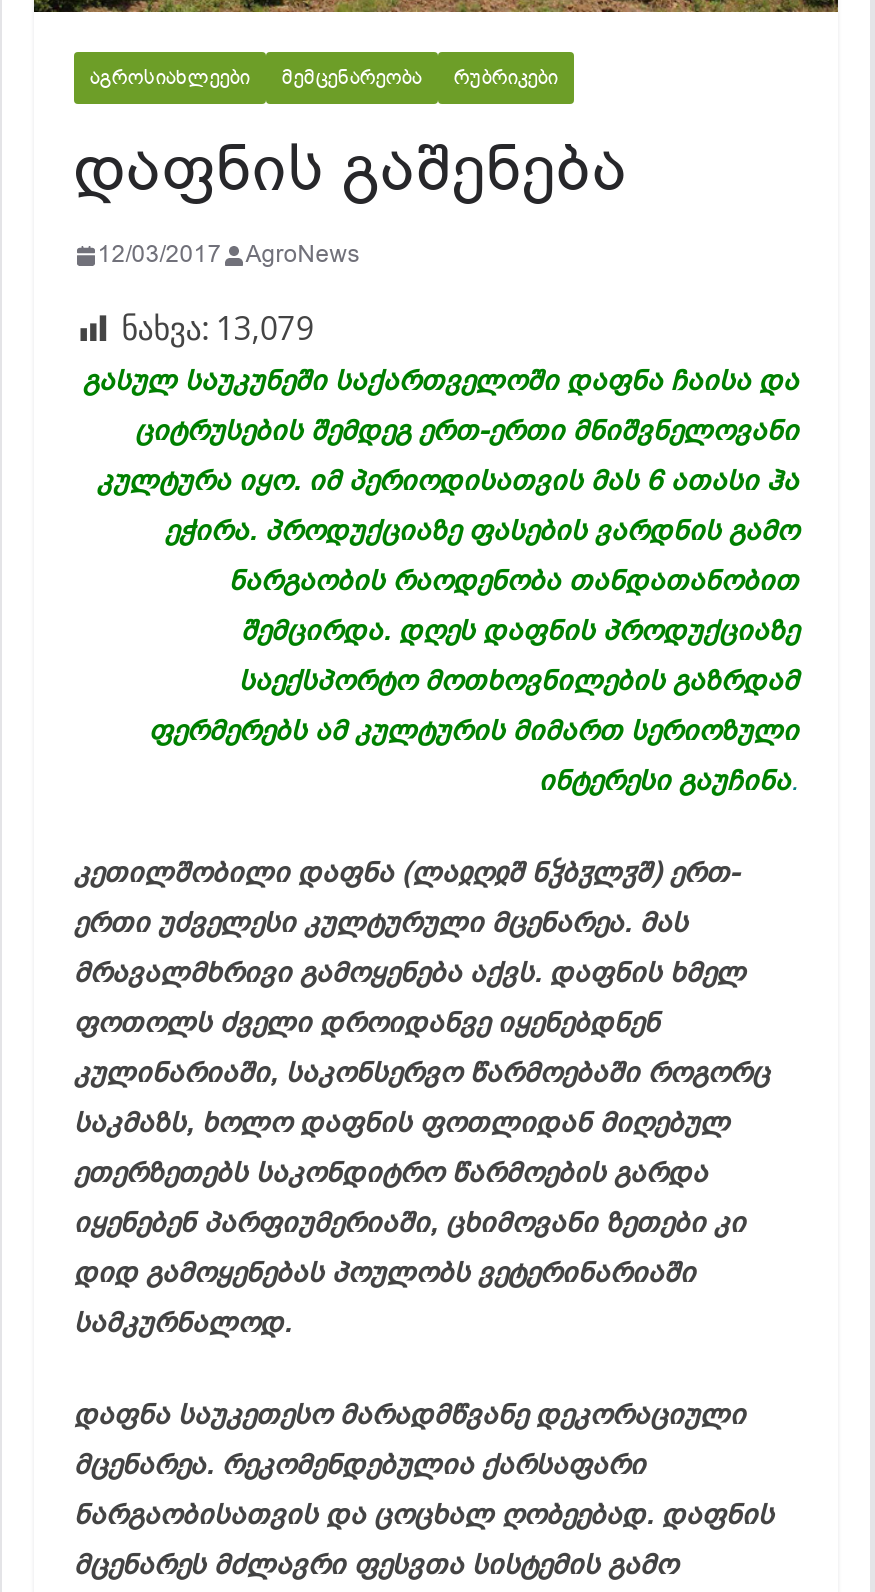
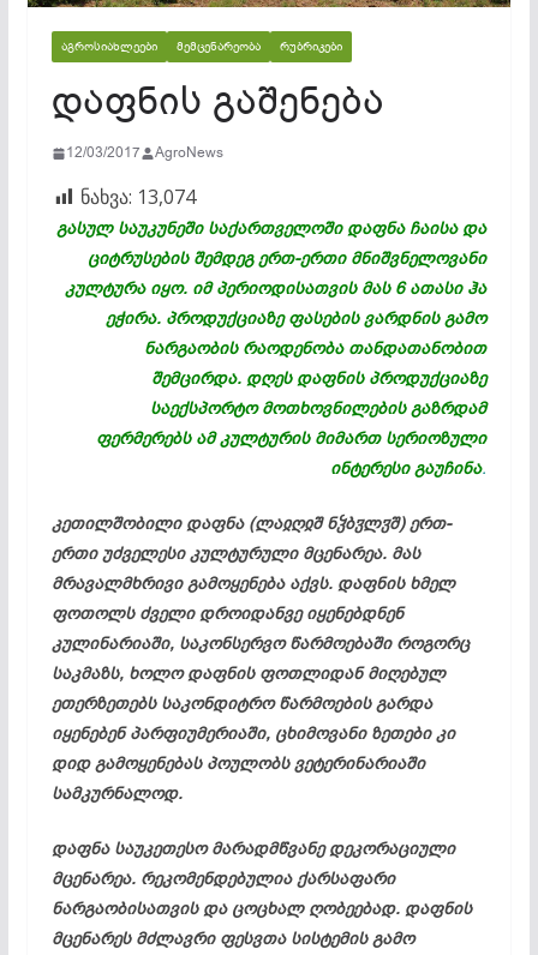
- ნახვა: 13,079
+ ნახვა: 13,074
